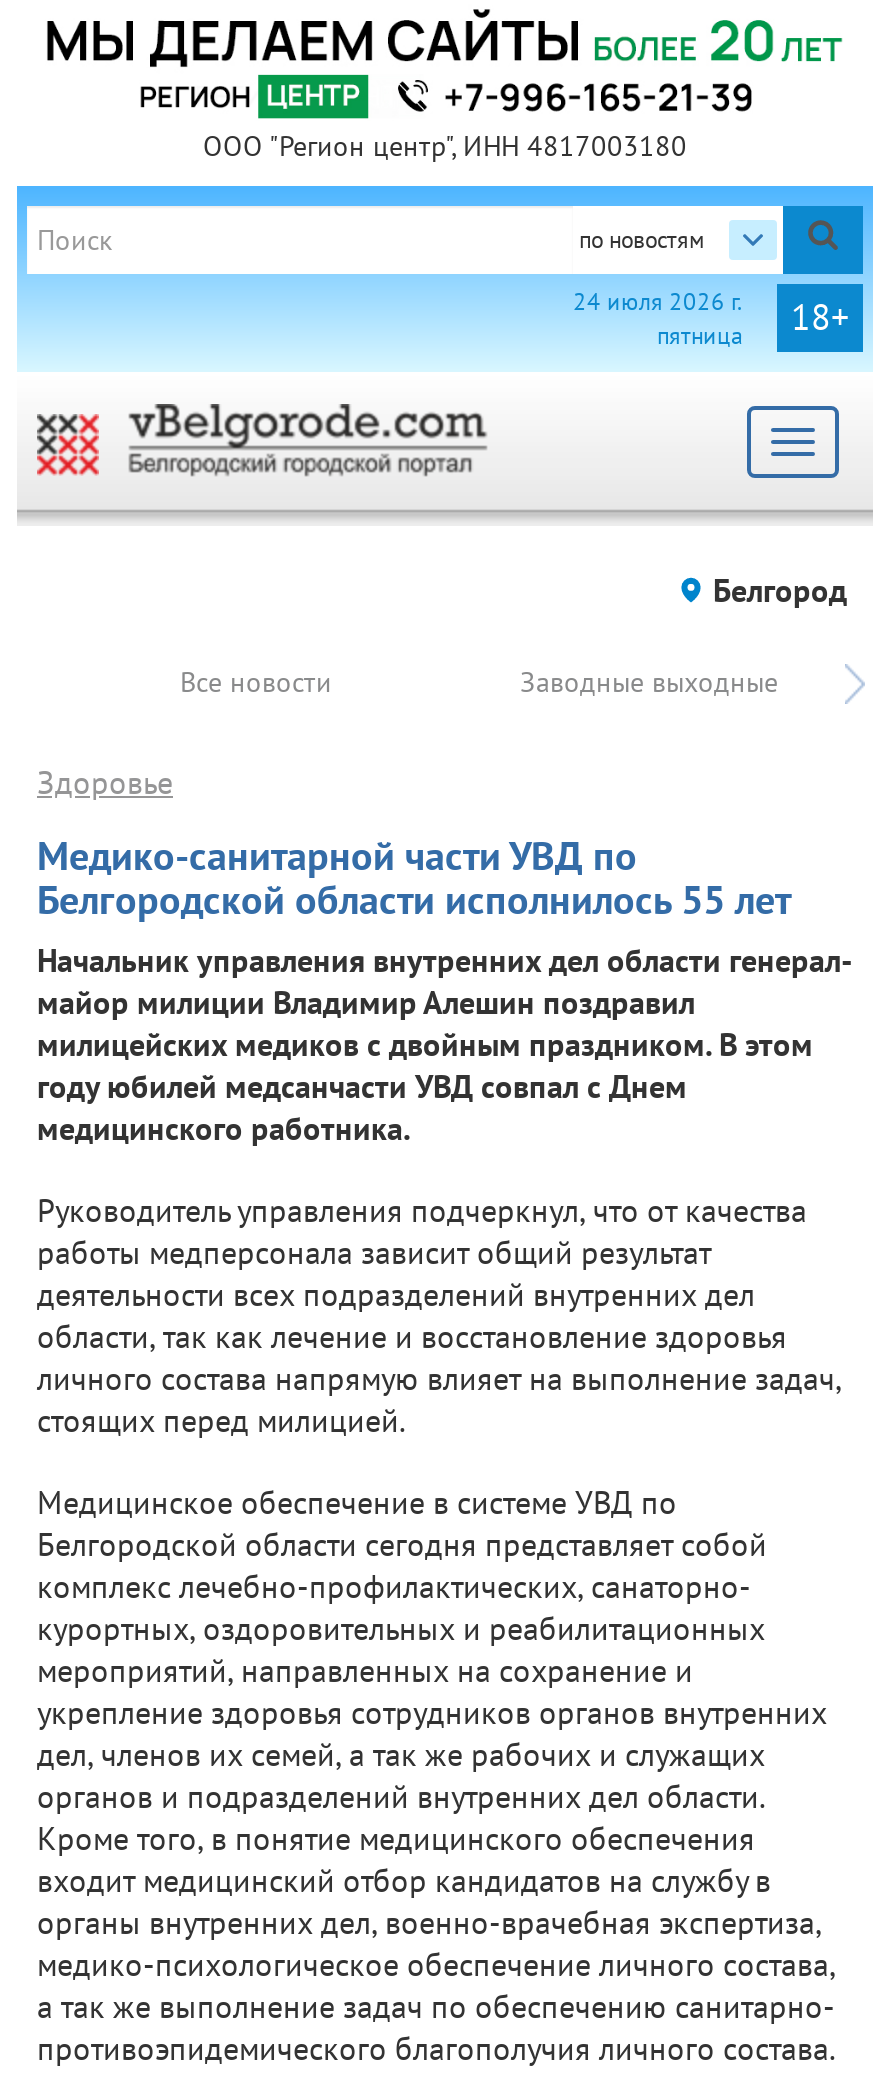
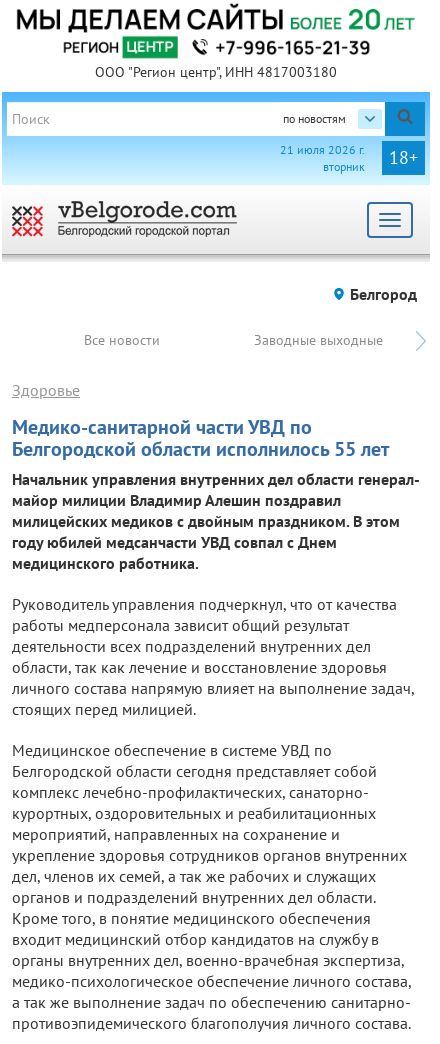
- 24 июля 2026 г.
- пятница
+ 21 июля 2026 г.
+ вторник
